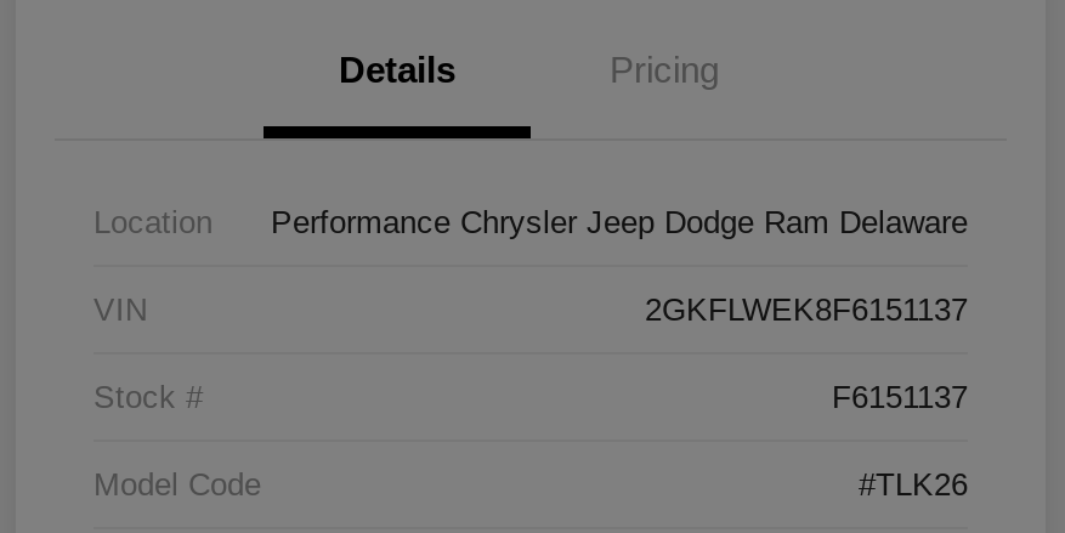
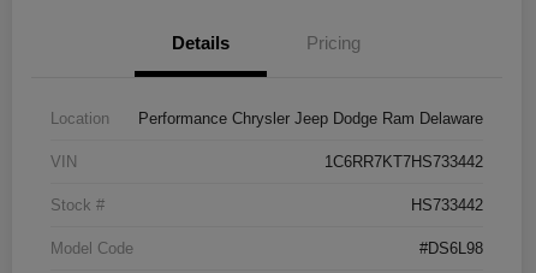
- 2GKFLWEK8F6151137
+ 1C6RR7KT7HS733442

- F6151137
+ HS733442

- #TLK26
+ #DS6L98
